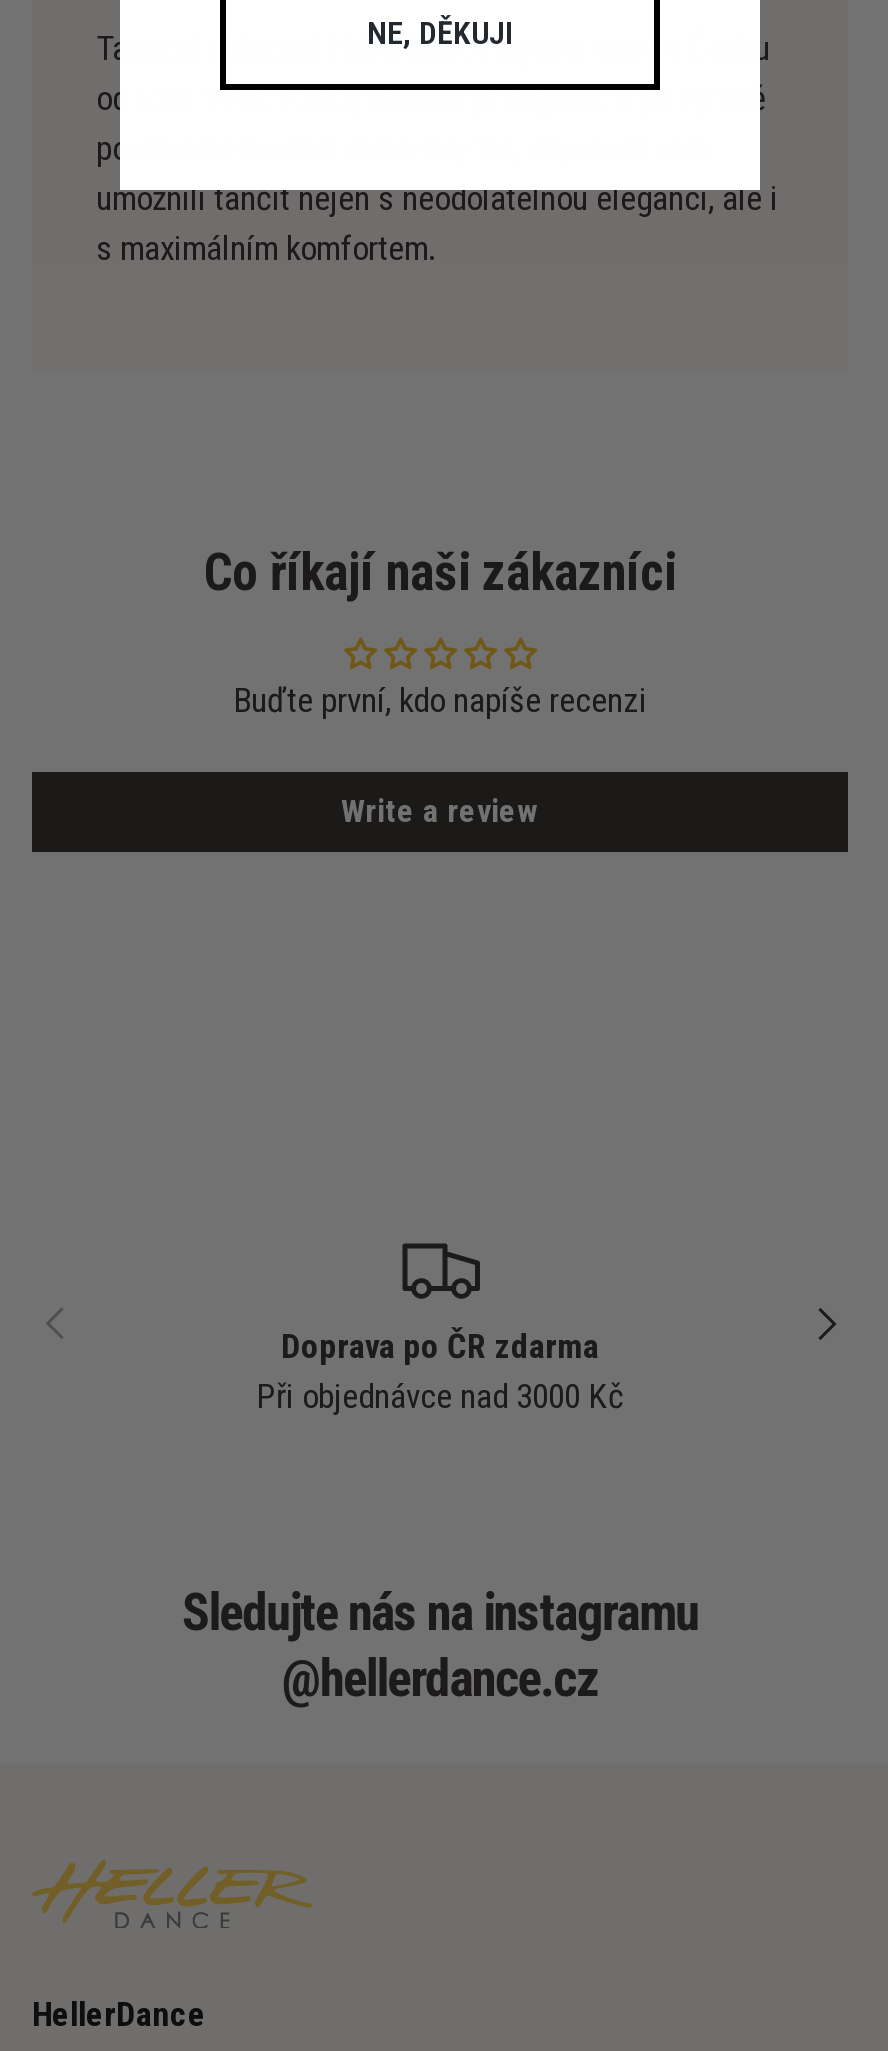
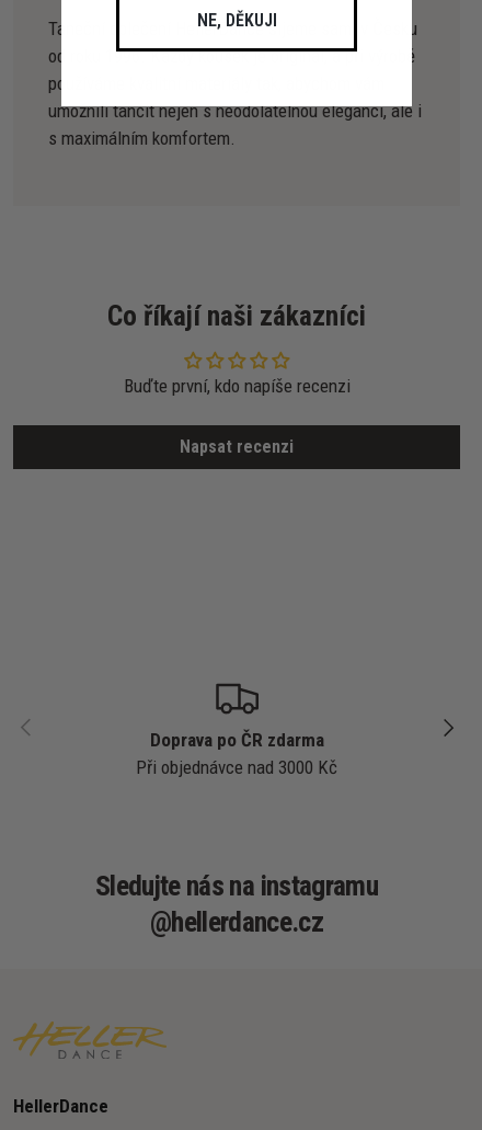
- Write a review
+ Napsat recenzi
